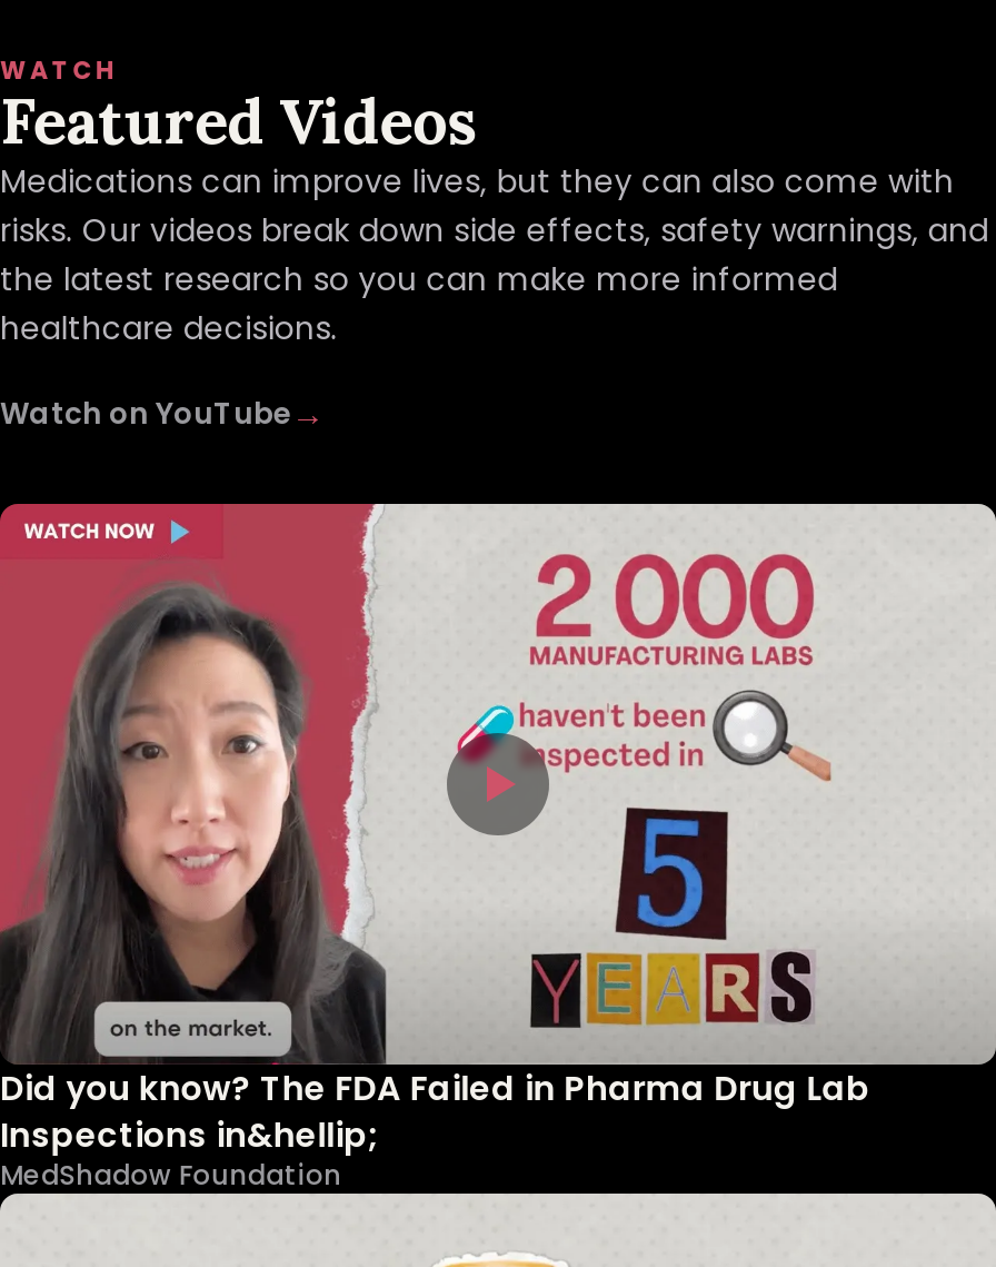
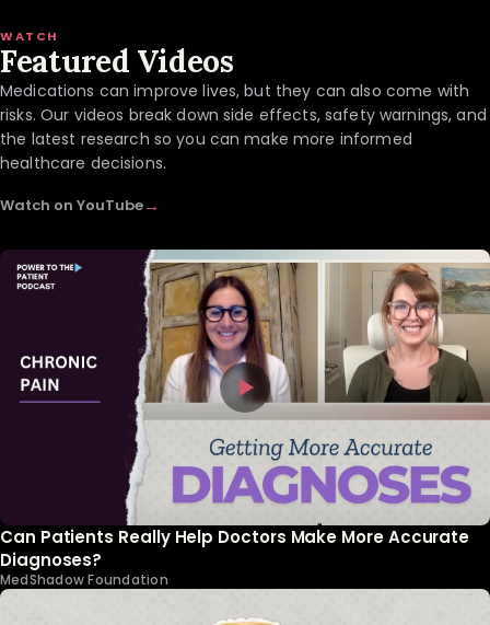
- [image]
- Did you know? The FDA Failed in Pharma Drug Lab
- Inspections in&hellip;
+ [image]
+ Can Patients Really Help Doctors Make More Accurate
+ Diagnoses?
